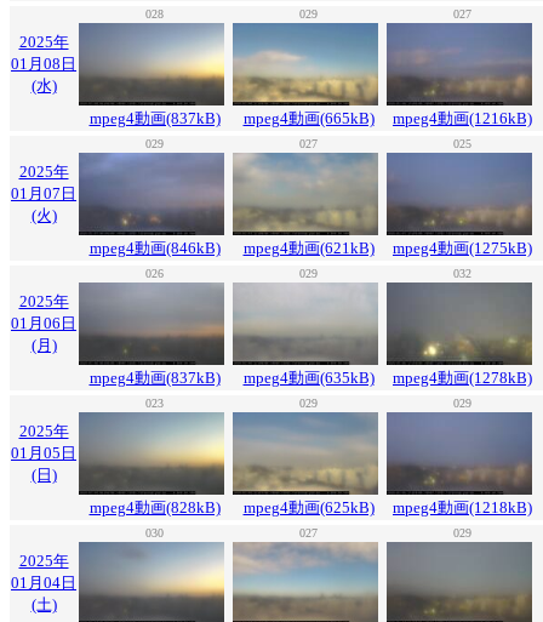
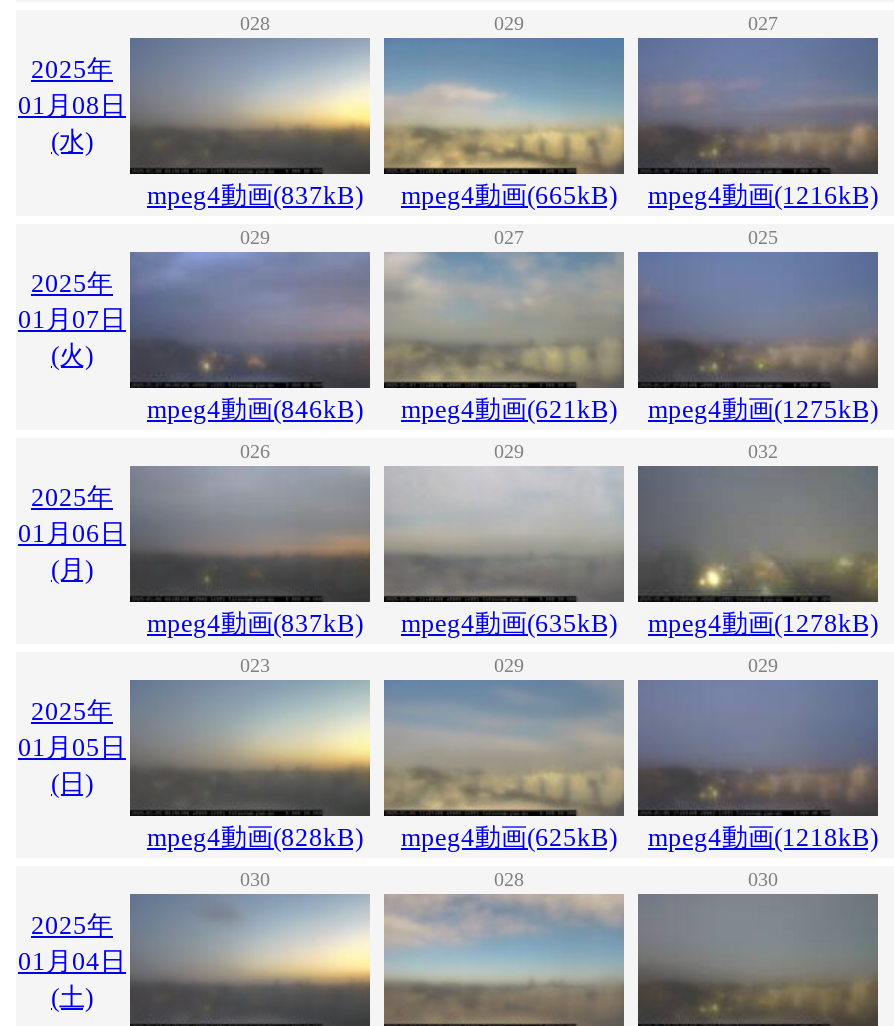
- 027
+ 028

- 029
+ 030
